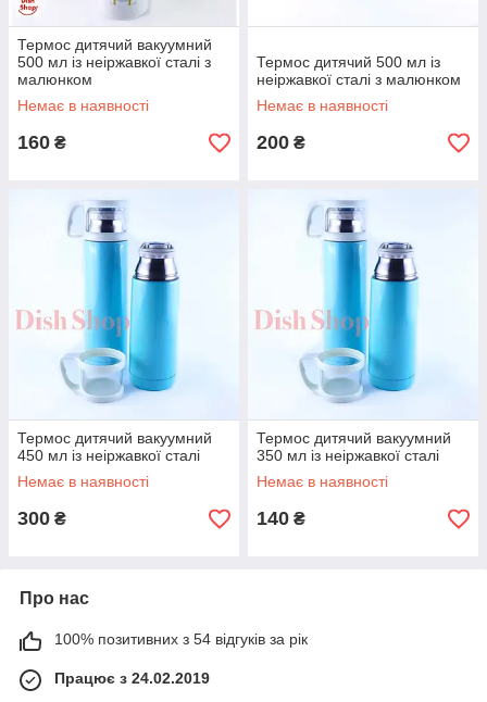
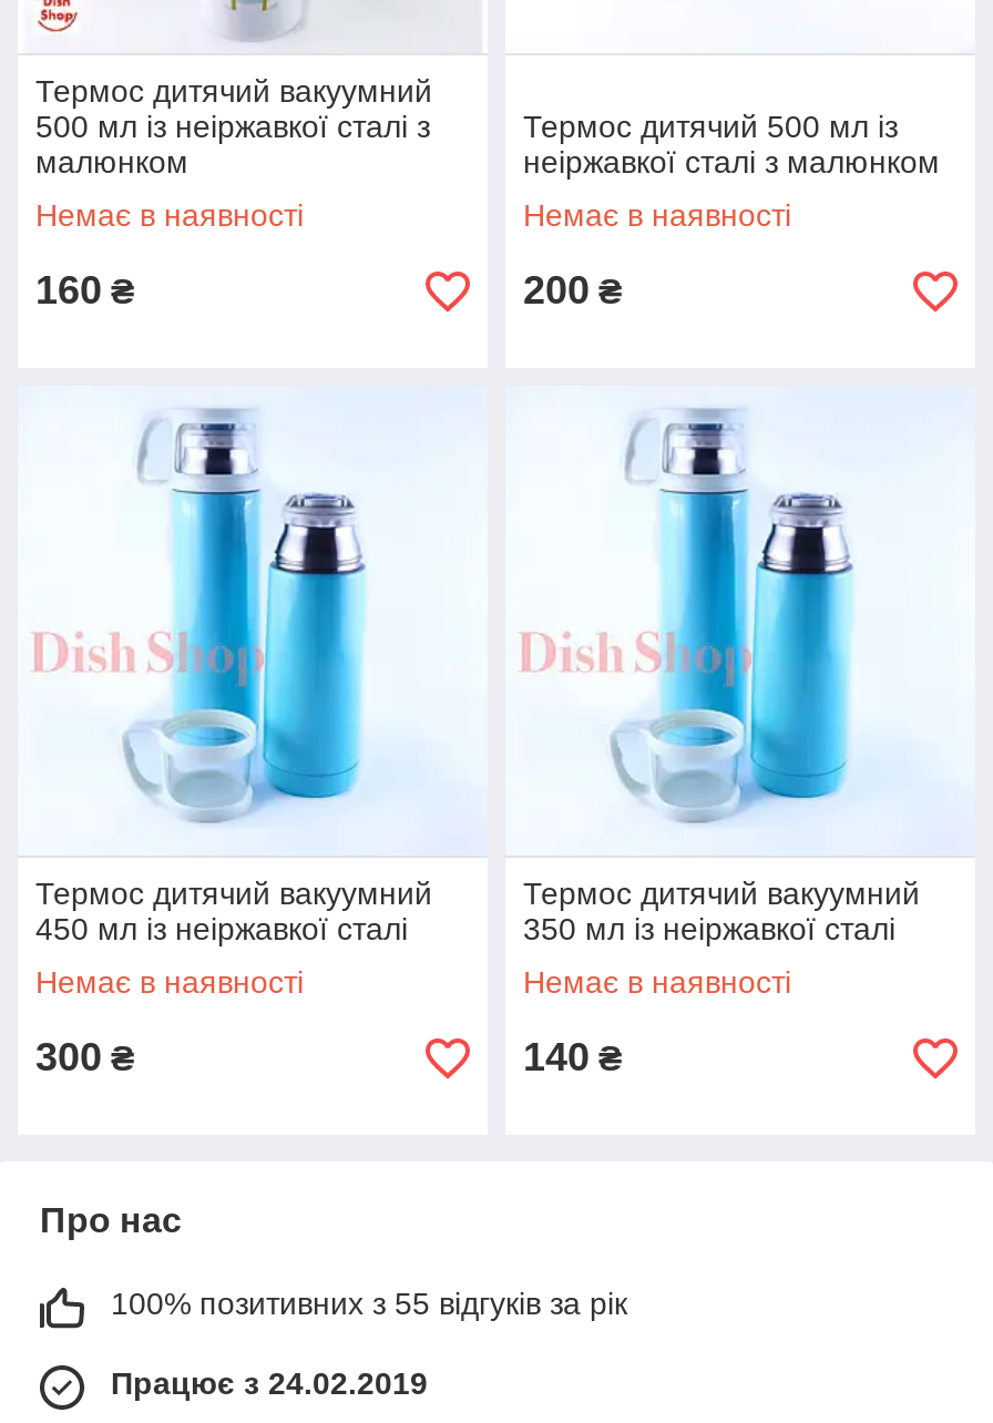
- 100% позитивних з 54 відгуків за рік
+ 100% позитивних з 55 відгуків за рік
